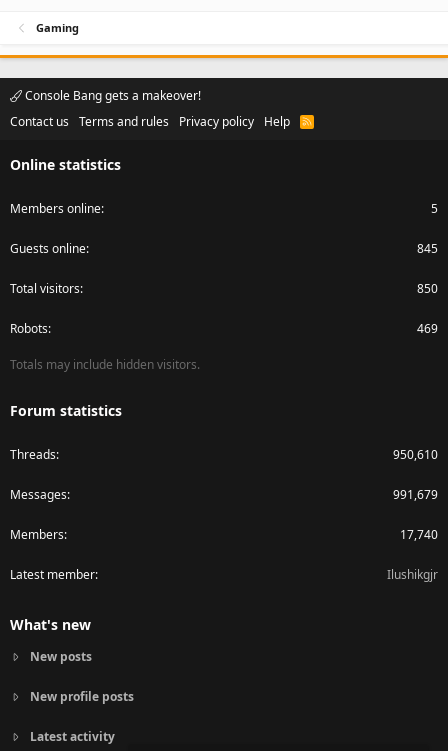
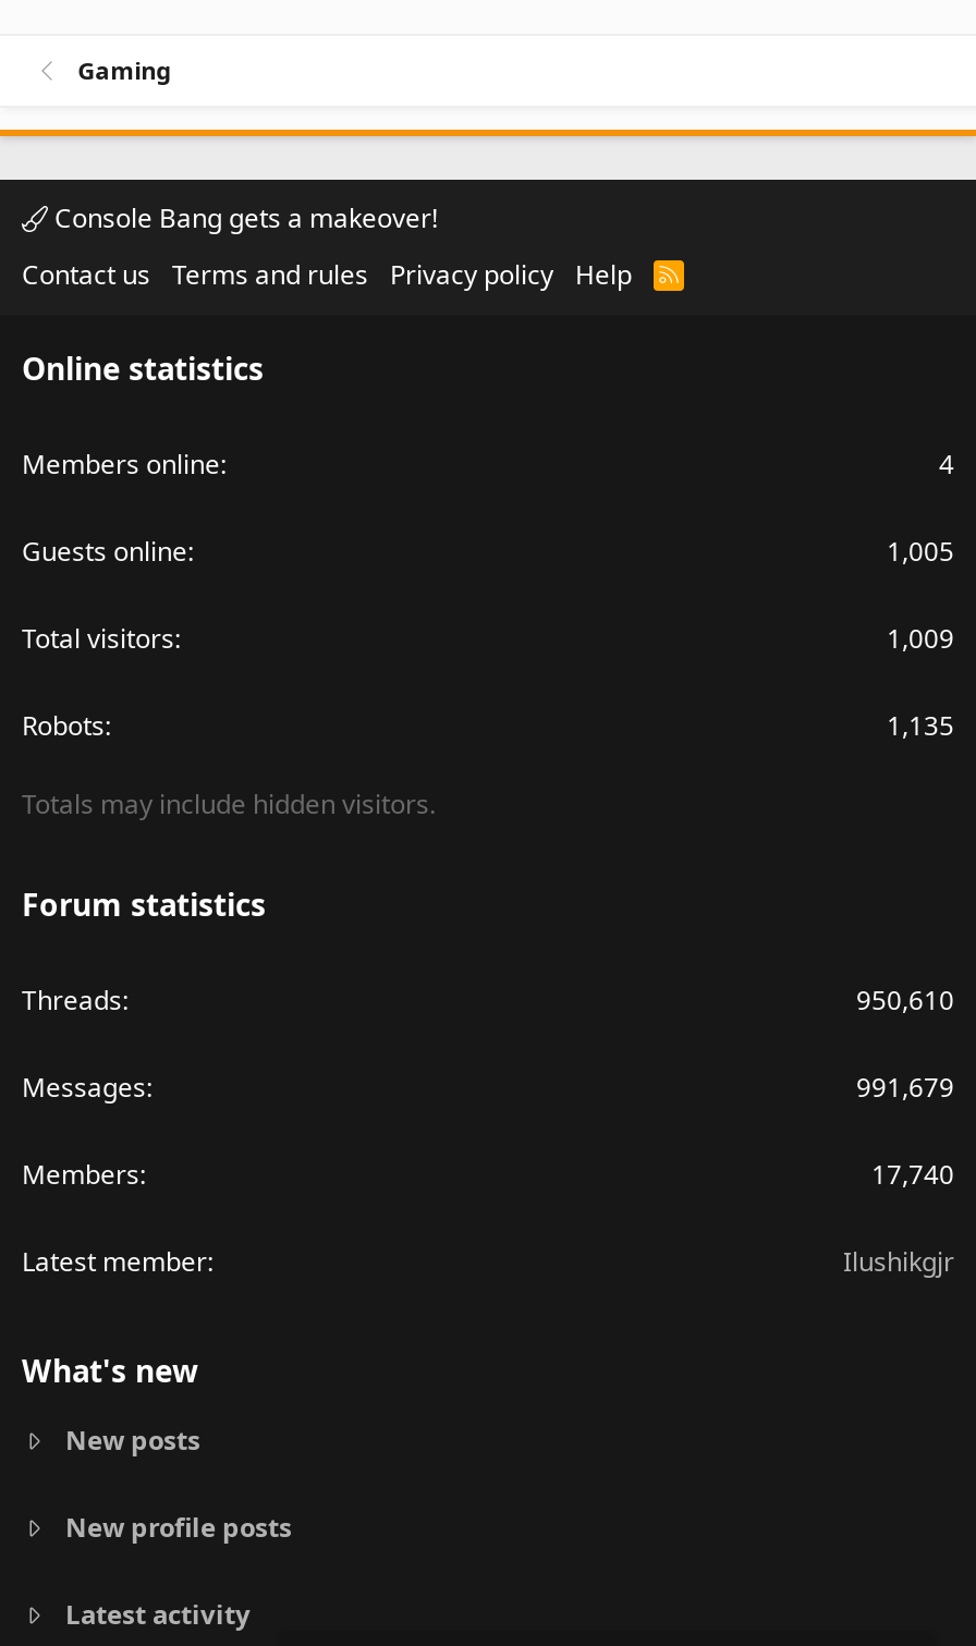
- 5
+ 4

- 845
+ 1,005

- 850
+ 1,009

- 469
+ 1,135
